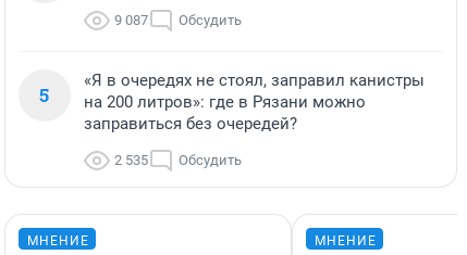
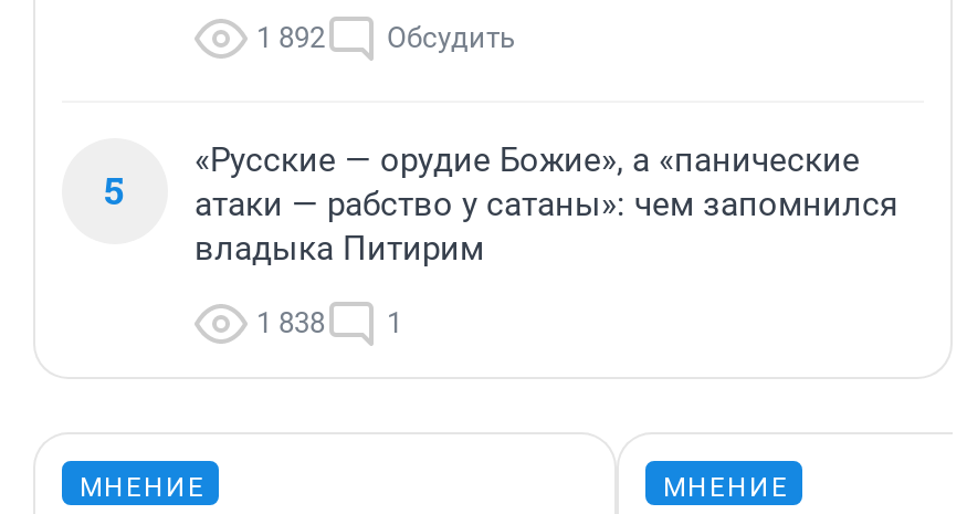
- 9 087 Обсудить
+ 1 892 Обсудить

- «Я в очередях не стоял, заправил канистры
- на 200 литров»: где в Рязани можно
- заправиться без очередей?
+ «Русские — орудие Божие», а «панические
+ атаки — рабство у сатаны»: чем запомнился
+ владыка Питирим

- 2 535
- Обсудить
+ 1 838
+ 1
